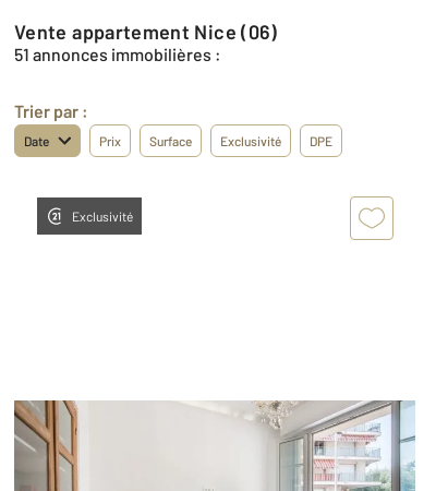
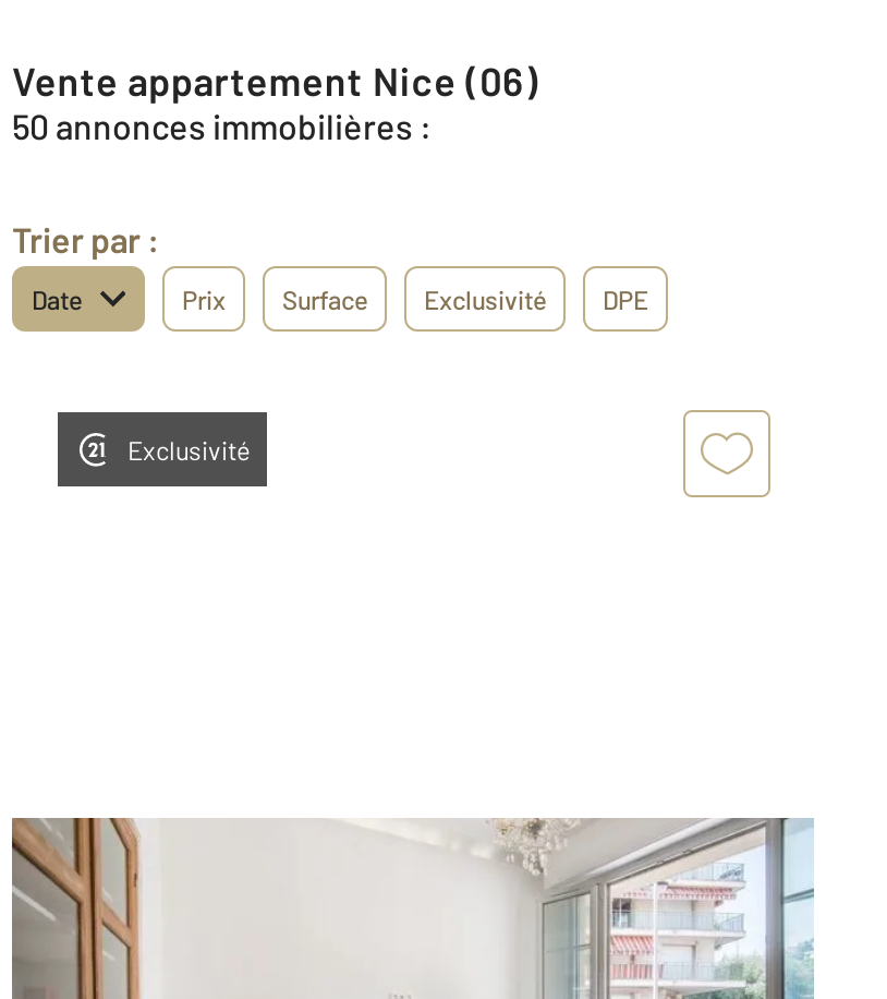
- 51 annonces immobilières :
+ 50 annonces immobilières :
